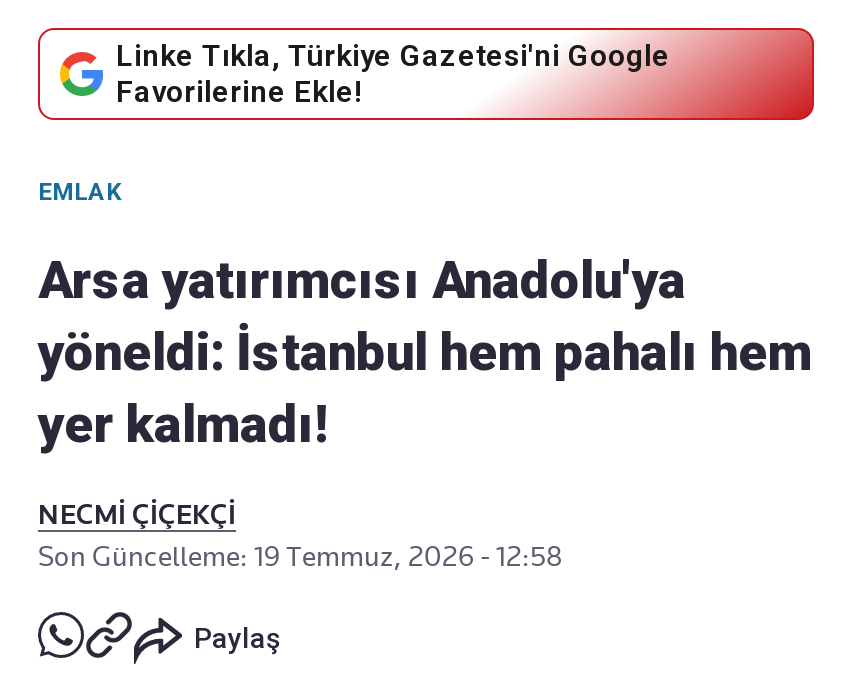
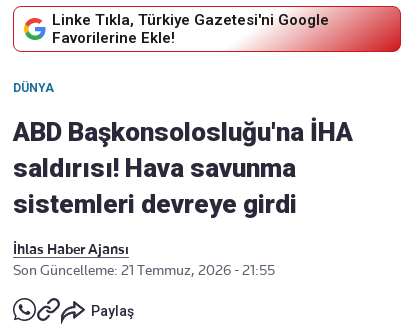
- EMLAK
+ DÜNYA

- Arsa yatırımcısı Anadolu'ya
- yöneldi: İstanbul hem pahalı hem
- yer kalmadı!
+ ABD Başkonsolosluğu'na İHA
+ saldırısı! Hava savunma
+ sistemleri devreye girdi

- NECMİ ÇİÇEKÇİ
- Son Güncelleme: 19 Temmuz, 2026 - 12:58
+ İhlas Haber Ajansı
+ Son Güncelleme: 21 Temmuz, 2026 - 21:55
